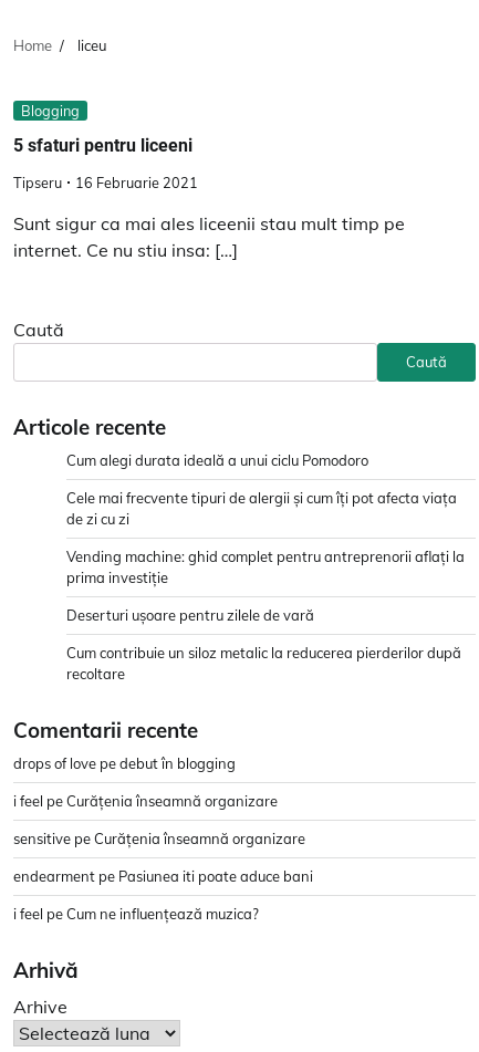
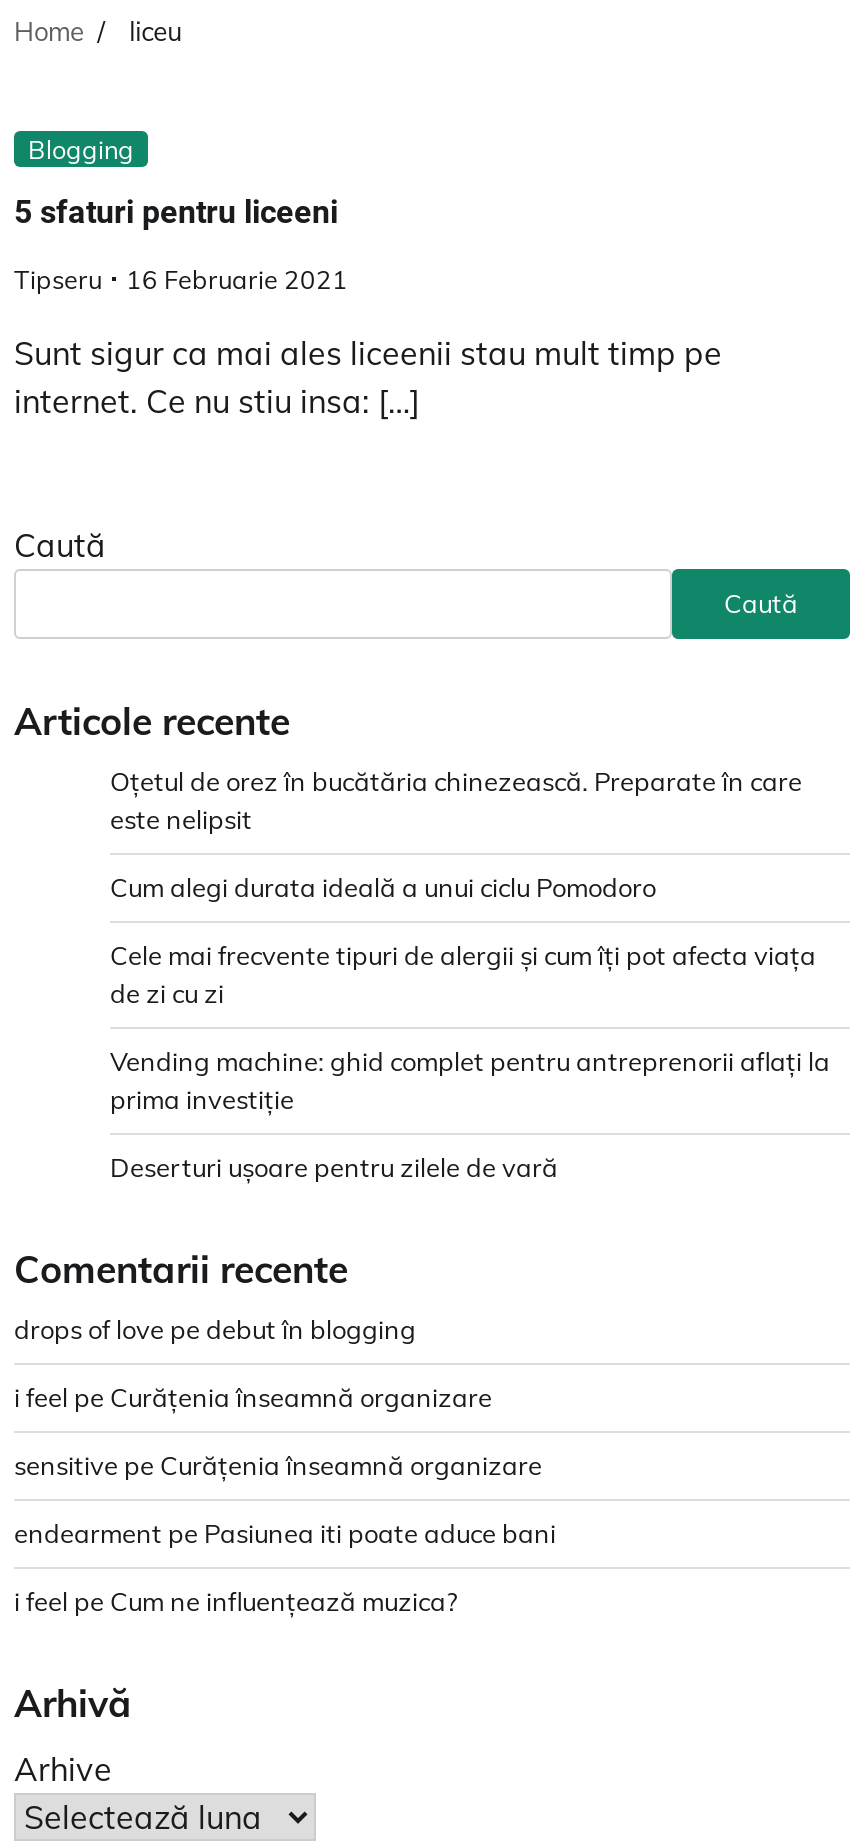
+ Oțetul de orez în bucătăria chinezească. Preparate în care
+ este nelipsit

moved down: Cum alegi durata ideală a unui ciclu Pomodoro | Cele mai frecvente tipuri de alergii și cum îți pot afecta viața | de zi cu zi | Vending machine: ghid complet pentru antreprenorii aflați la | prima investiție | Deserturi ușoare pentru zilele de vară

- Cum contribuie un siloz metalic la reducerea pierderilor după
- recoltare
